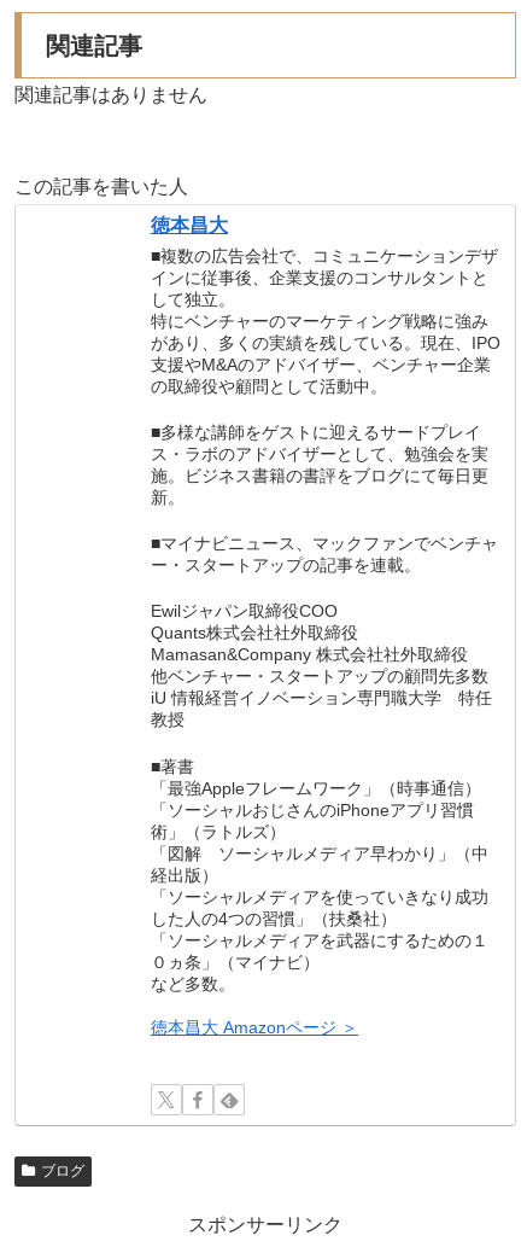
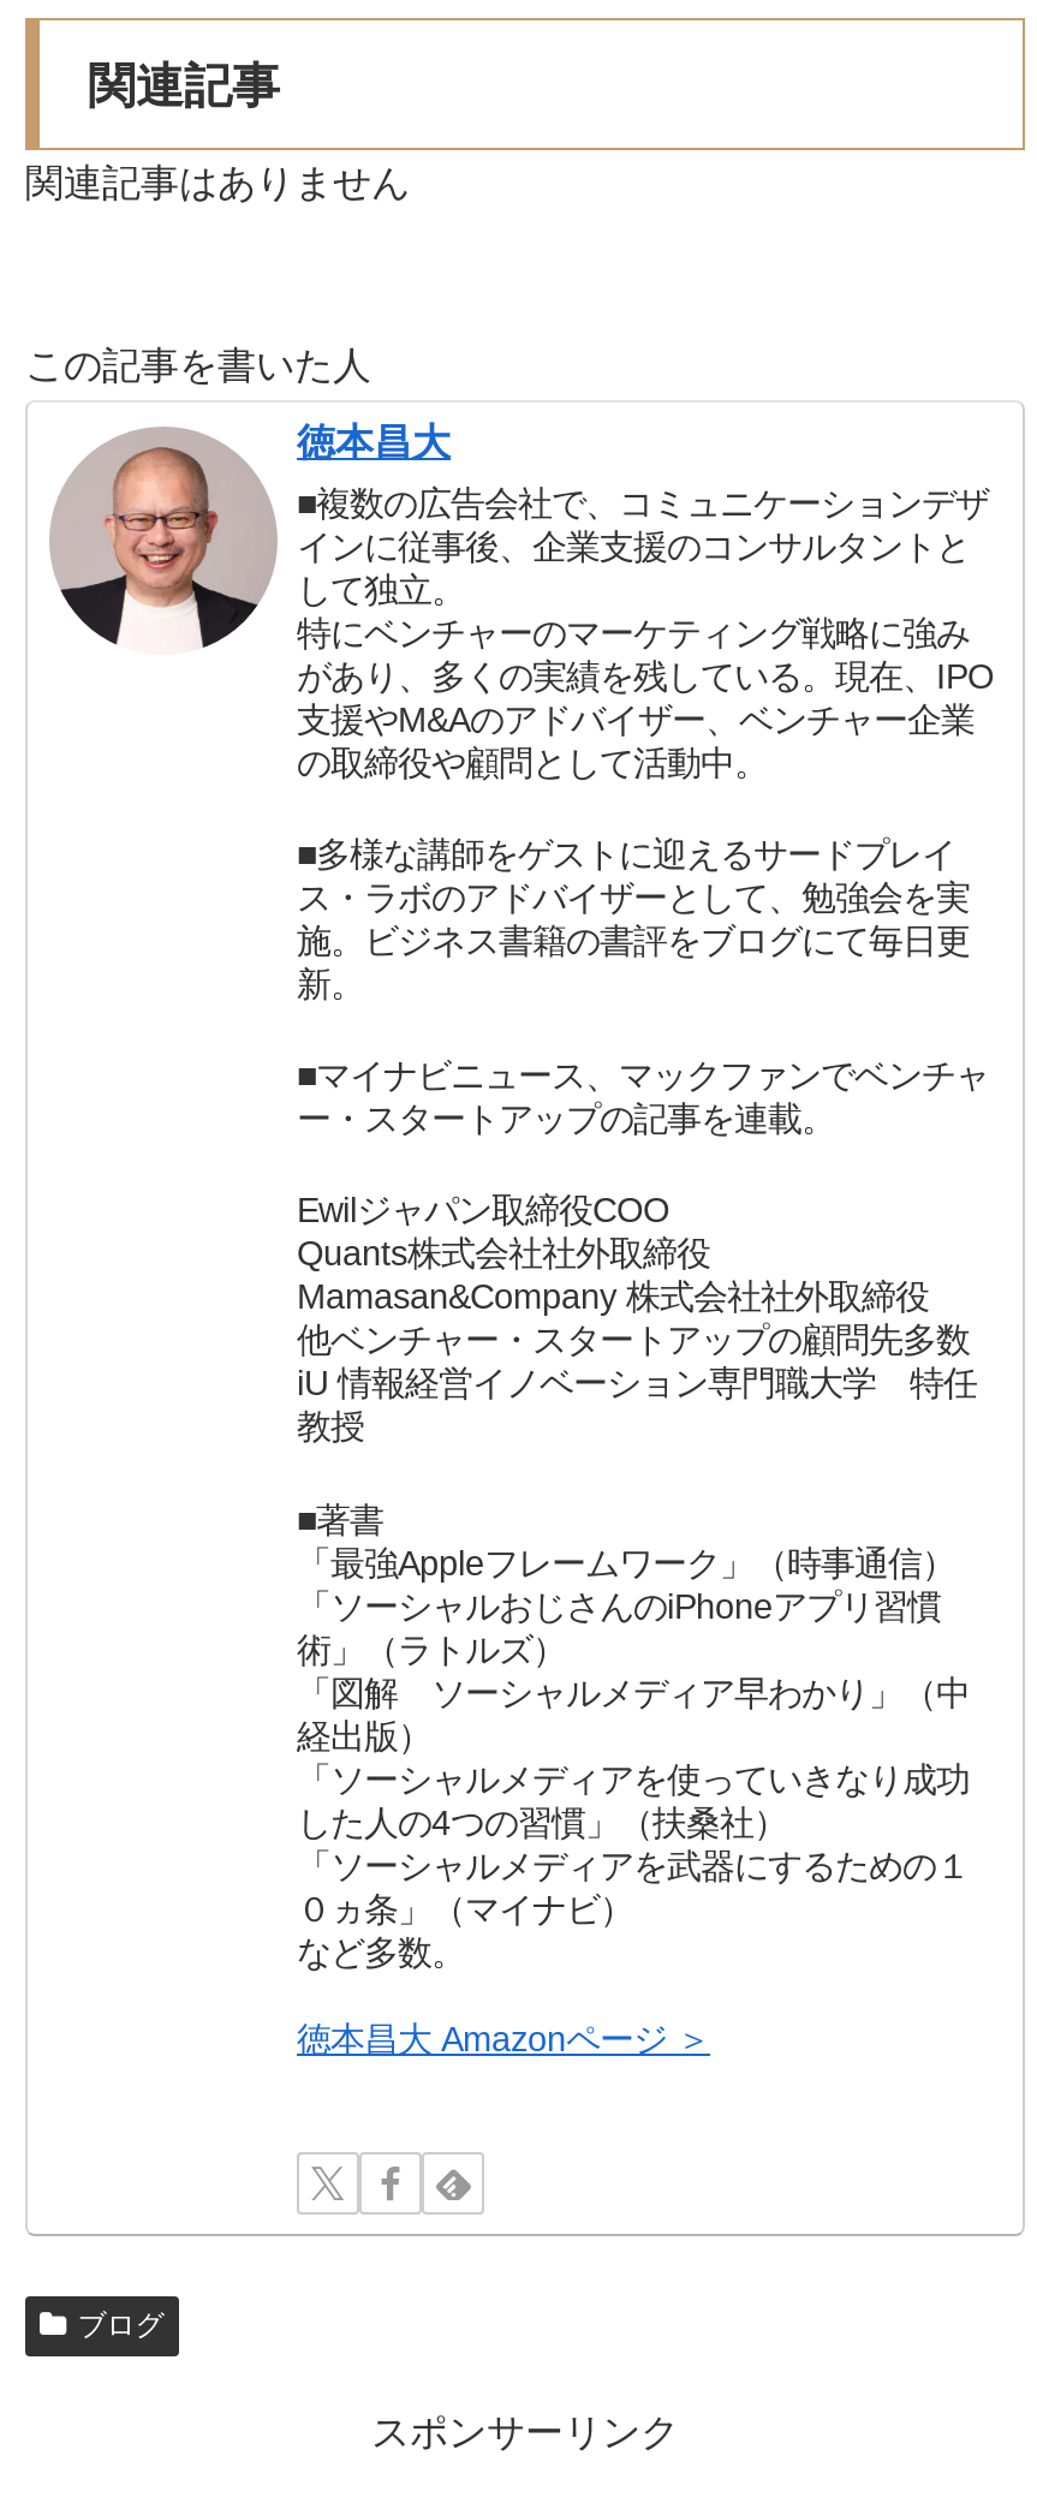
+ [image]
